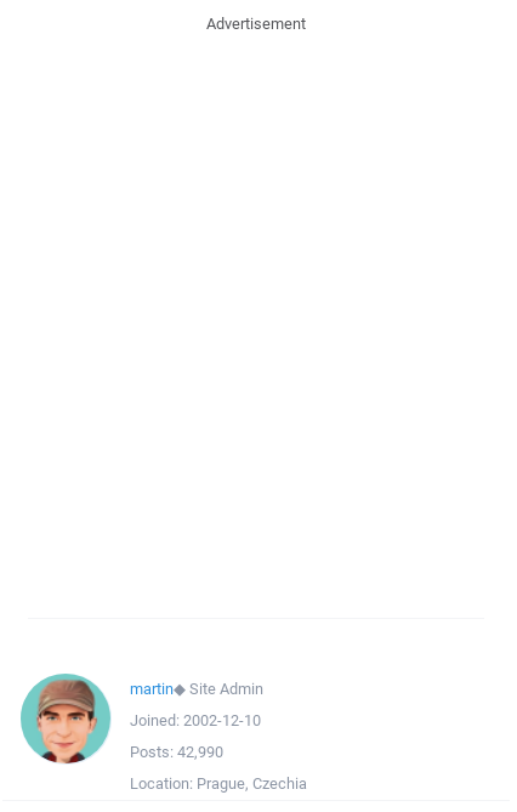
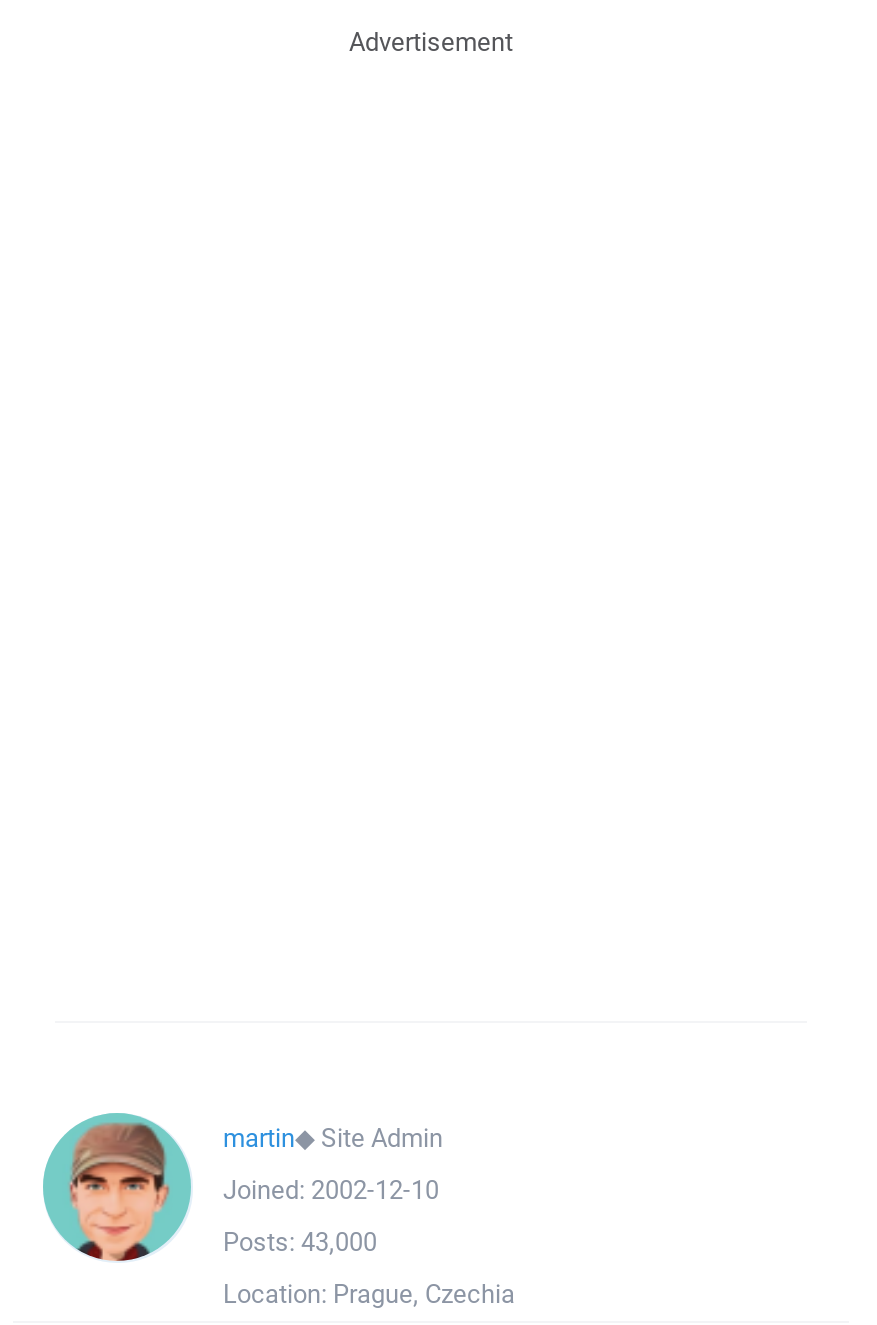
- Posts: 42,990
+ Posts: 43,000
